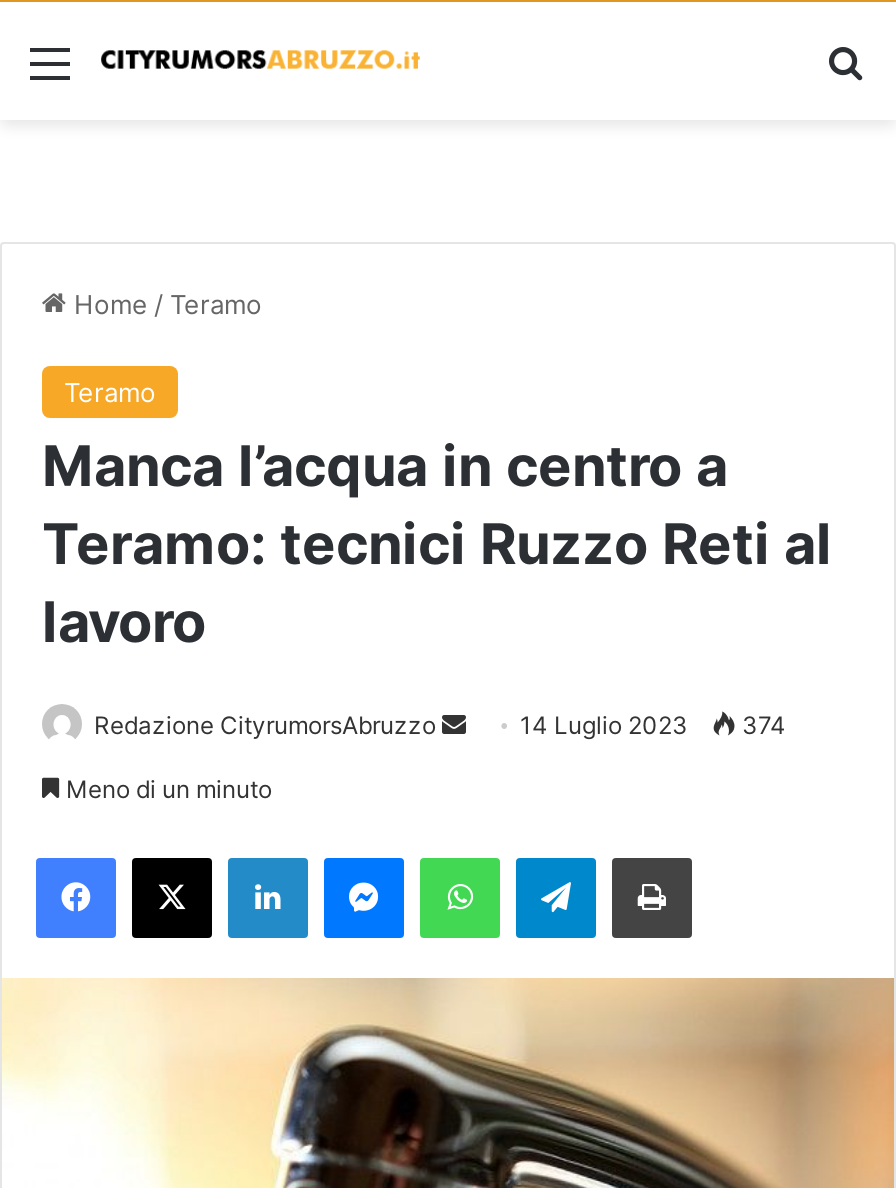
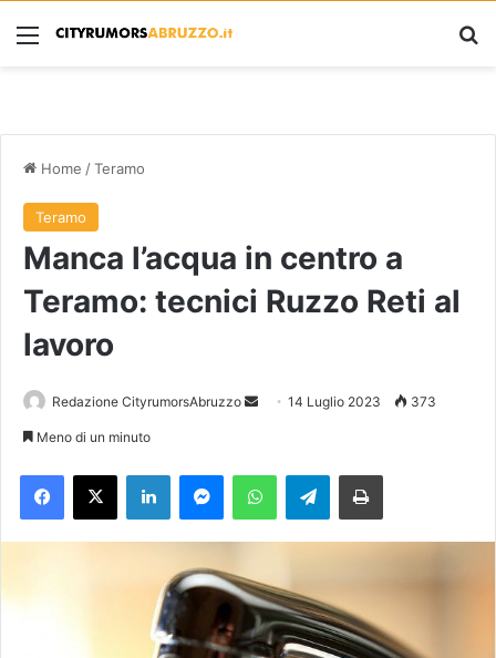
- 374
+ 373
